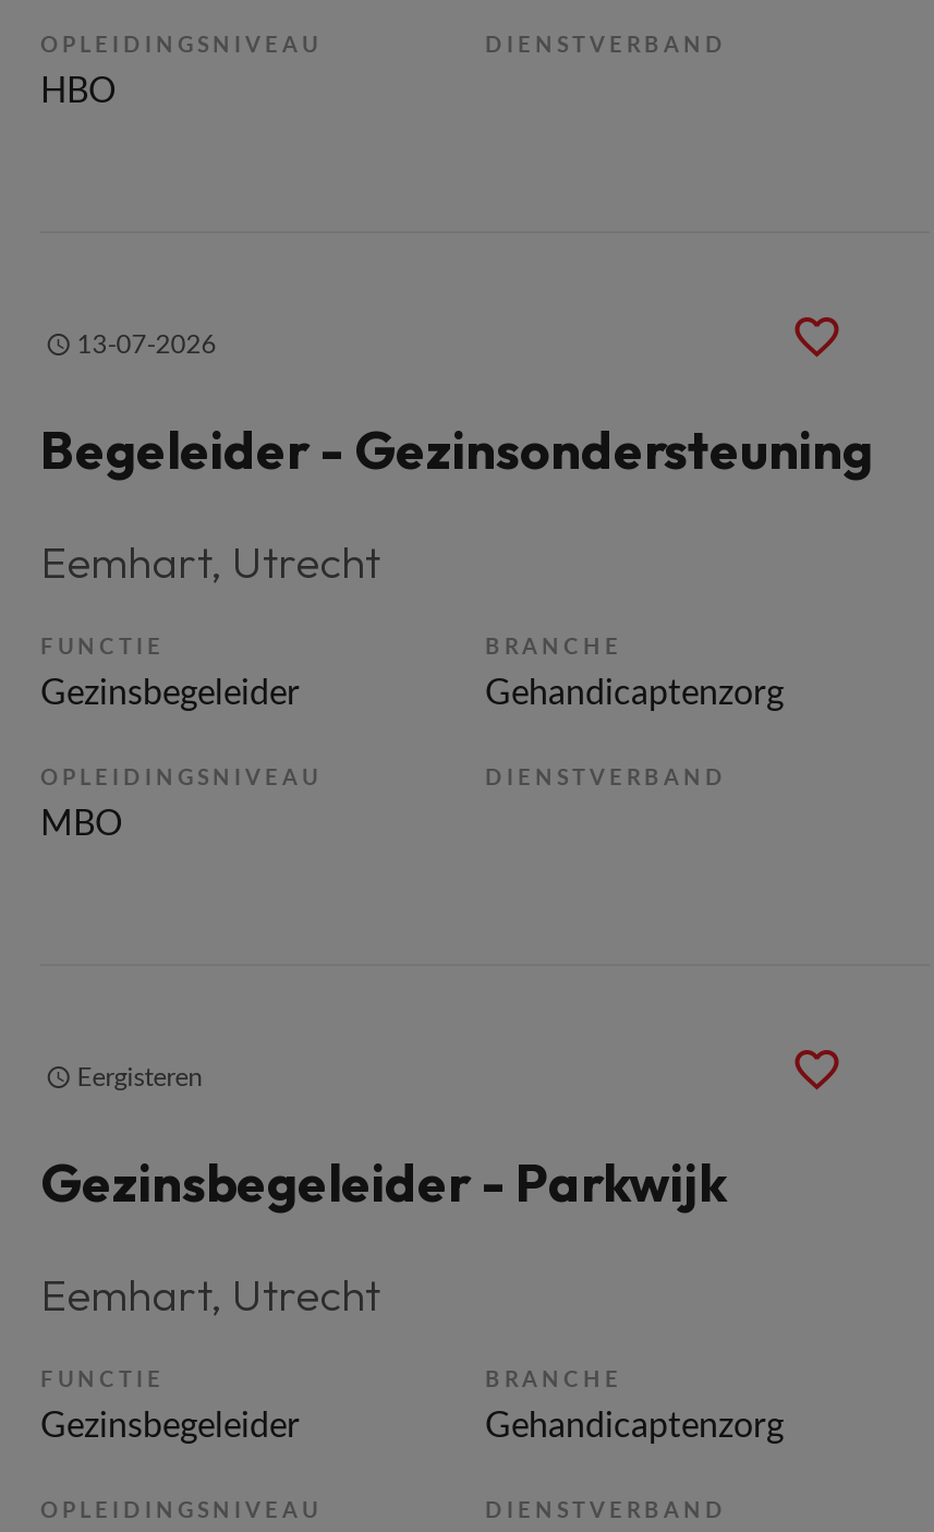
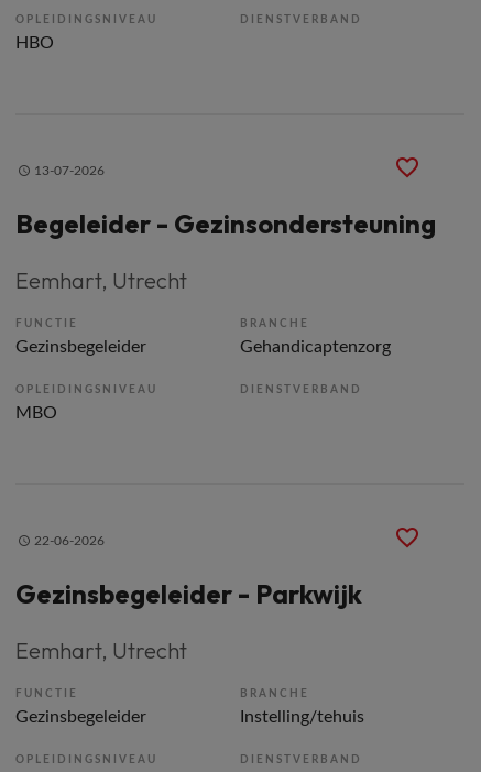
- Eergisteren
+ 22-06-2026

- Gehandicaptenzorg
+ Instelling/tehuis
